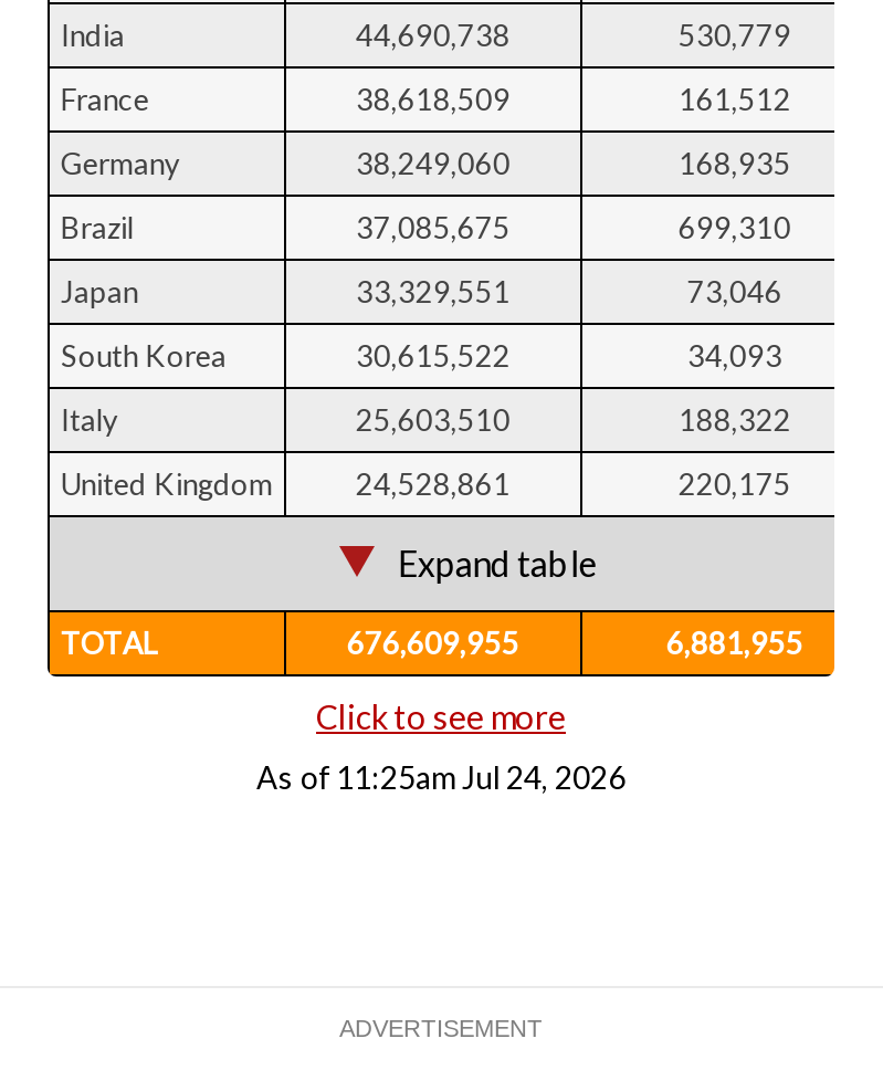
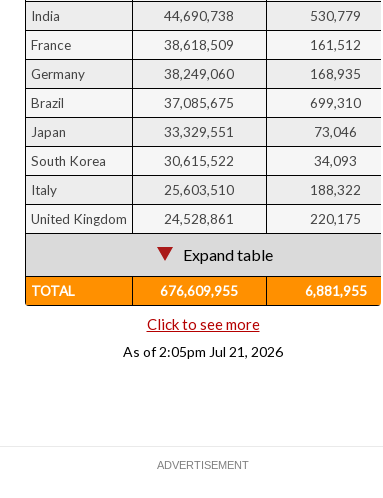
- As of 11:25am Jul 24, 2026
+ As of 2:05pm Jul 21, 2026
